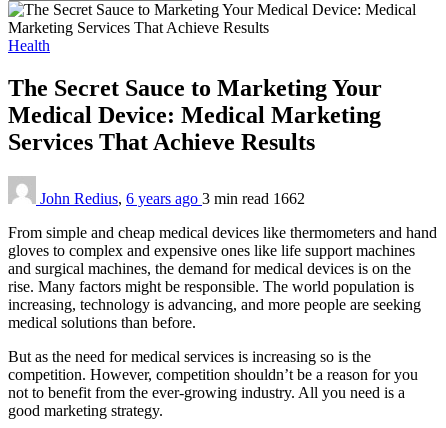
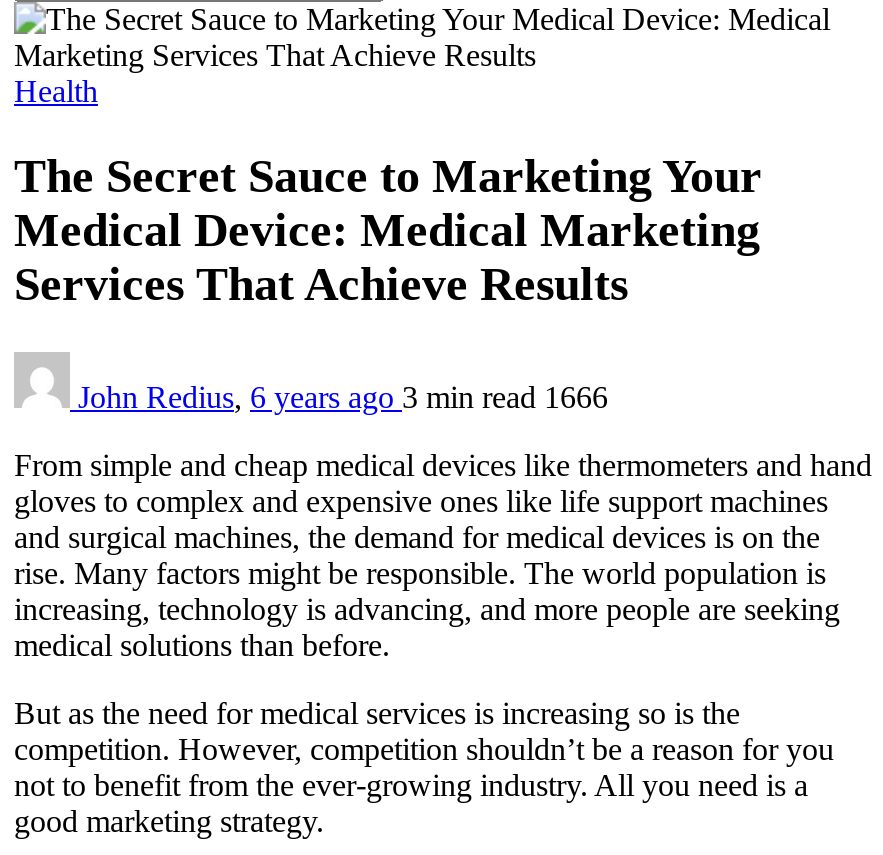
- John Redius, 6 years ago 3 min read 1662
+ John Redius, 6 years ago 3 min read 1666
